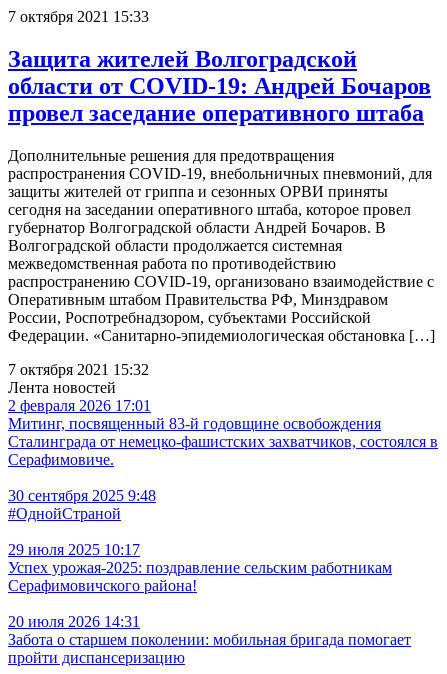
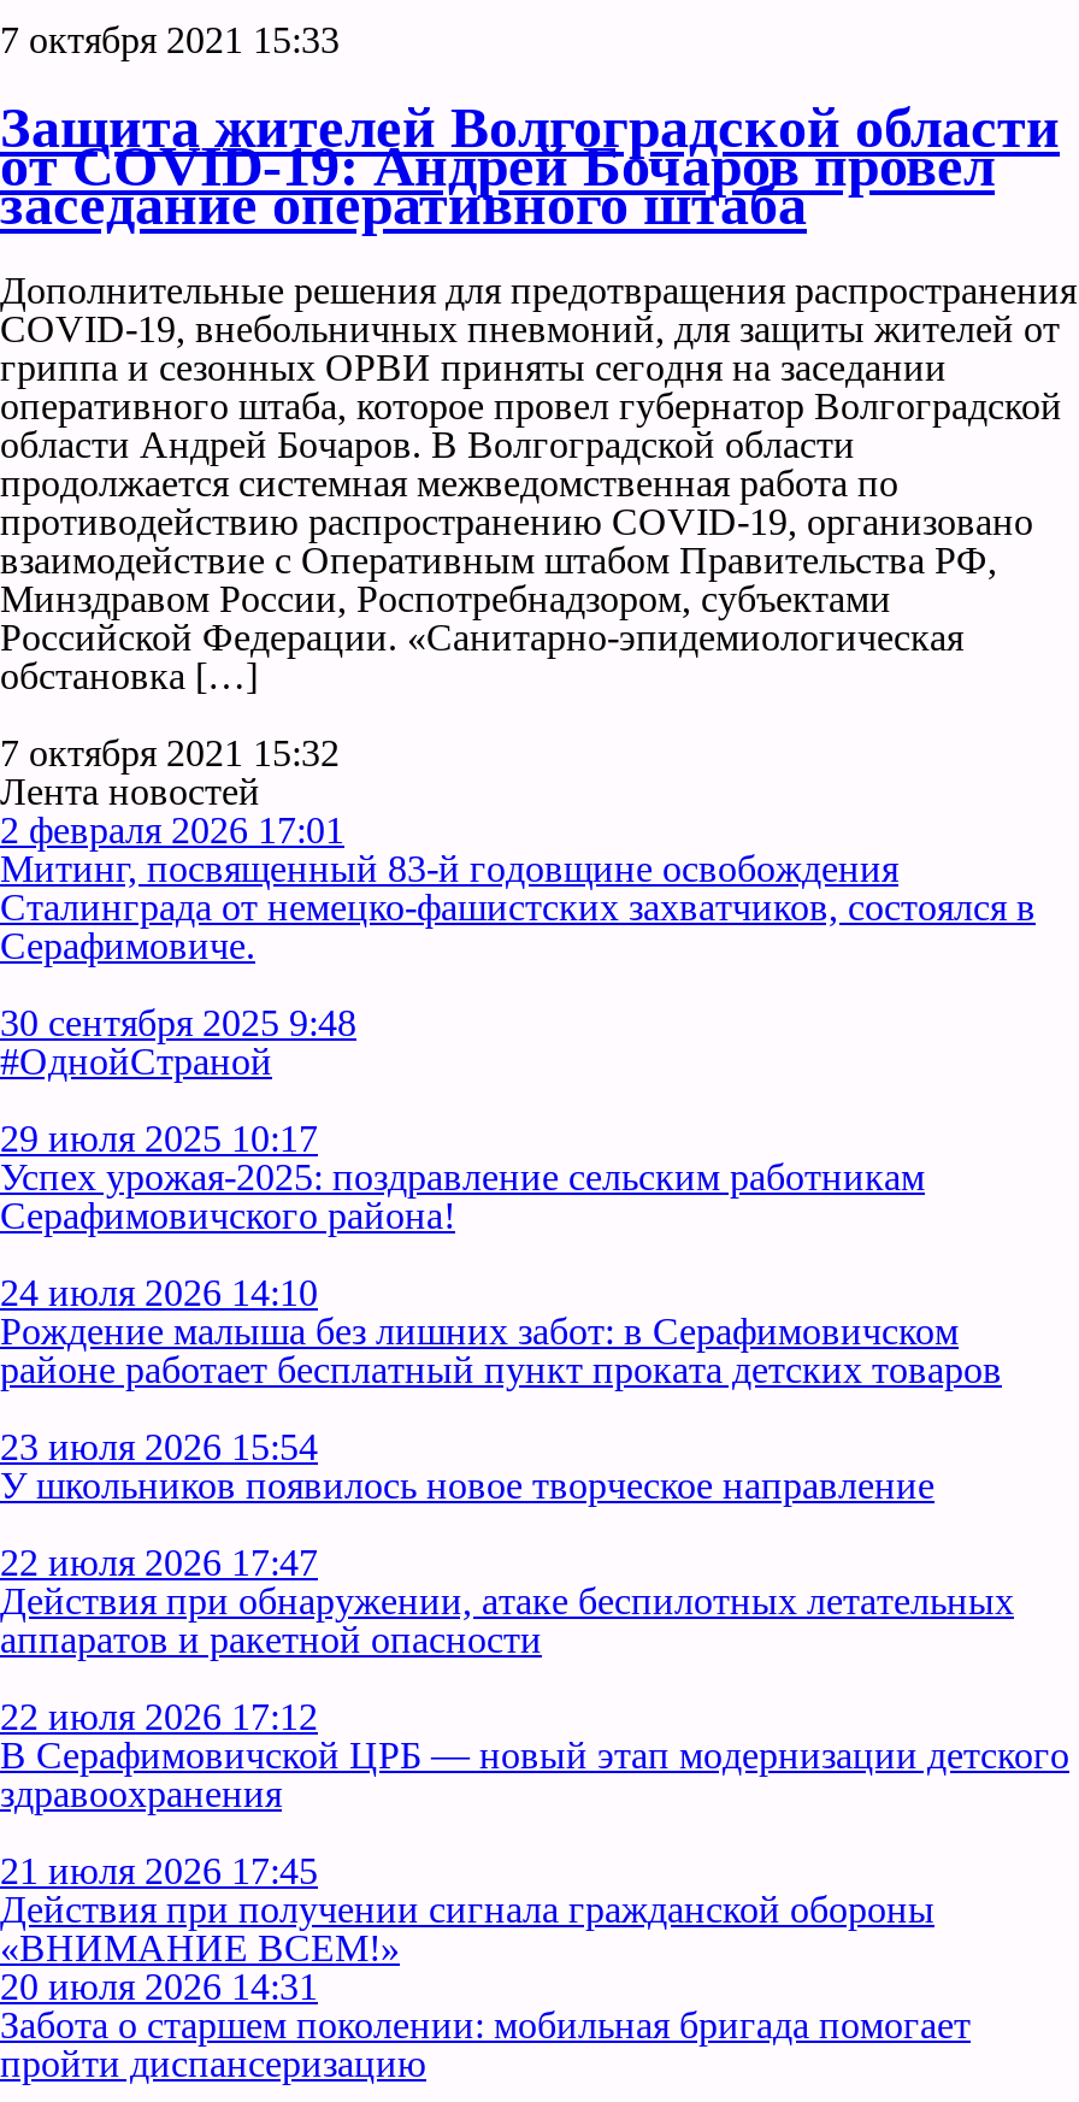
moved up: 7 октября 2021 15:32 | Лента новостей | 2 февраля 2026 17:01 | Митинг, посвященный 83-й годовщине освобождения | Сталинграда от немецко-фашистских захватчиков, состоялся в | Серафимовиче.

moved up: 30 сентября 2025 9:48 | #ОднойСтраной

moved up: 29 июля 2025 10:17 | Успех урожая-2025: поздравление сельским работникам | Серафимовичского района!

+ 24 июля 2026 14:10
+ Рождение малыша без лишних забот: в Серафимовичском
+ районе работает бесплатный пункт проката детских товаров
+ 23 июля 2026 15:54
+ У школьников появилось новое творческое направление
+ 22 июля 2026 17:47
+ Действия при обнаружении, атаке беспилотных летательных
+ аппаратов и ракетной опасности
+ 22 июля 2026 17:12
+ В Серафимовичской ЦРБ — новый этап модернизации детского
+ здравоохранения
+ 21 июля 2026 17:45
+ Действия при получении сигнала гражданской обороны
+ «ВНИМАНИЕ ВСЕМ!»
